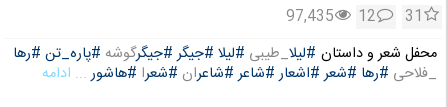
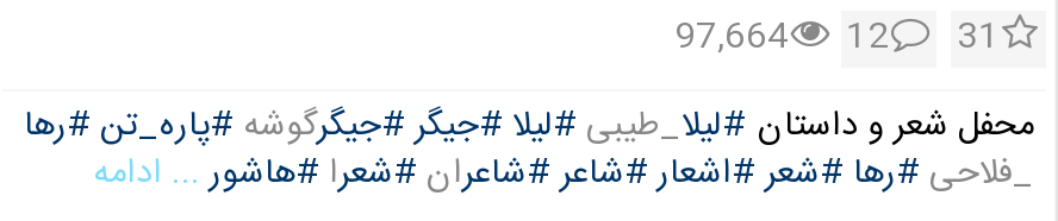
- 97,435 12 31
+ 97,664 12 31
